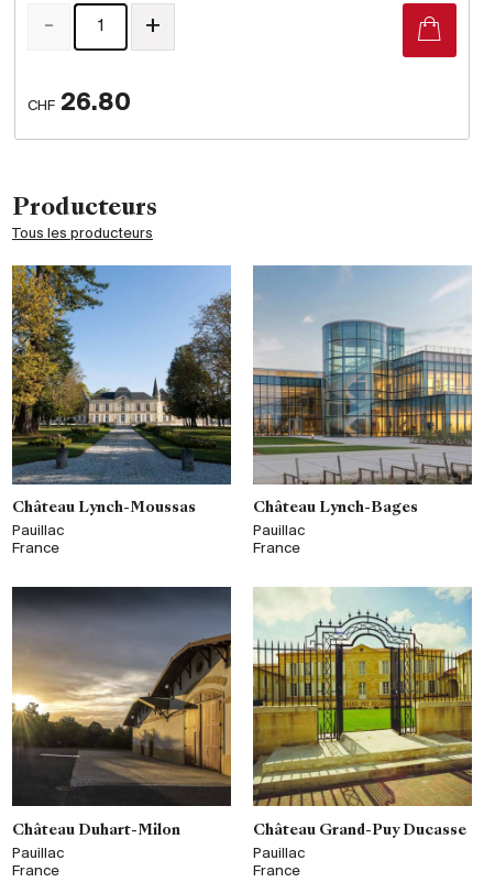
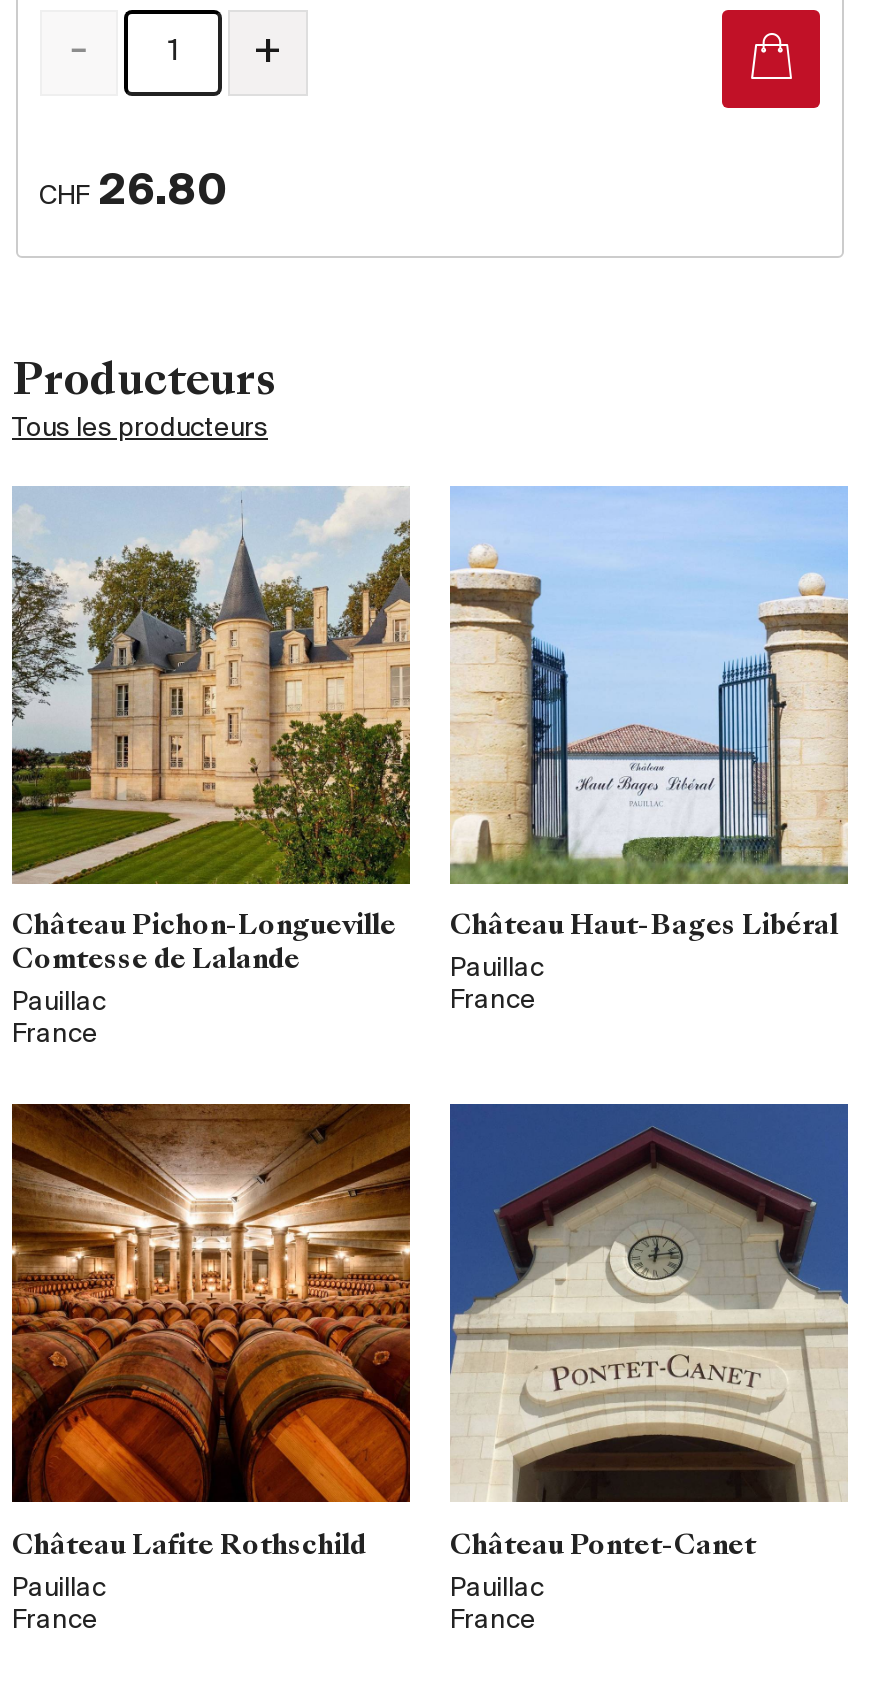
- [image]
- Château Lynch-Moussas
+ [image]
+ Château Pichon-Longueville
+ Comtesse de Lalande

- [image]
- Château Lynch-Bages
+ [image]
+ Château Haut-Bages Libéral

- [image]
- Château Duhart-Milon
+ [image]
+ Château Lafite Rothschild

- [image]
- Château Grand-Puy Ducasse
+ [image]
+ Château Pontet-Canet
